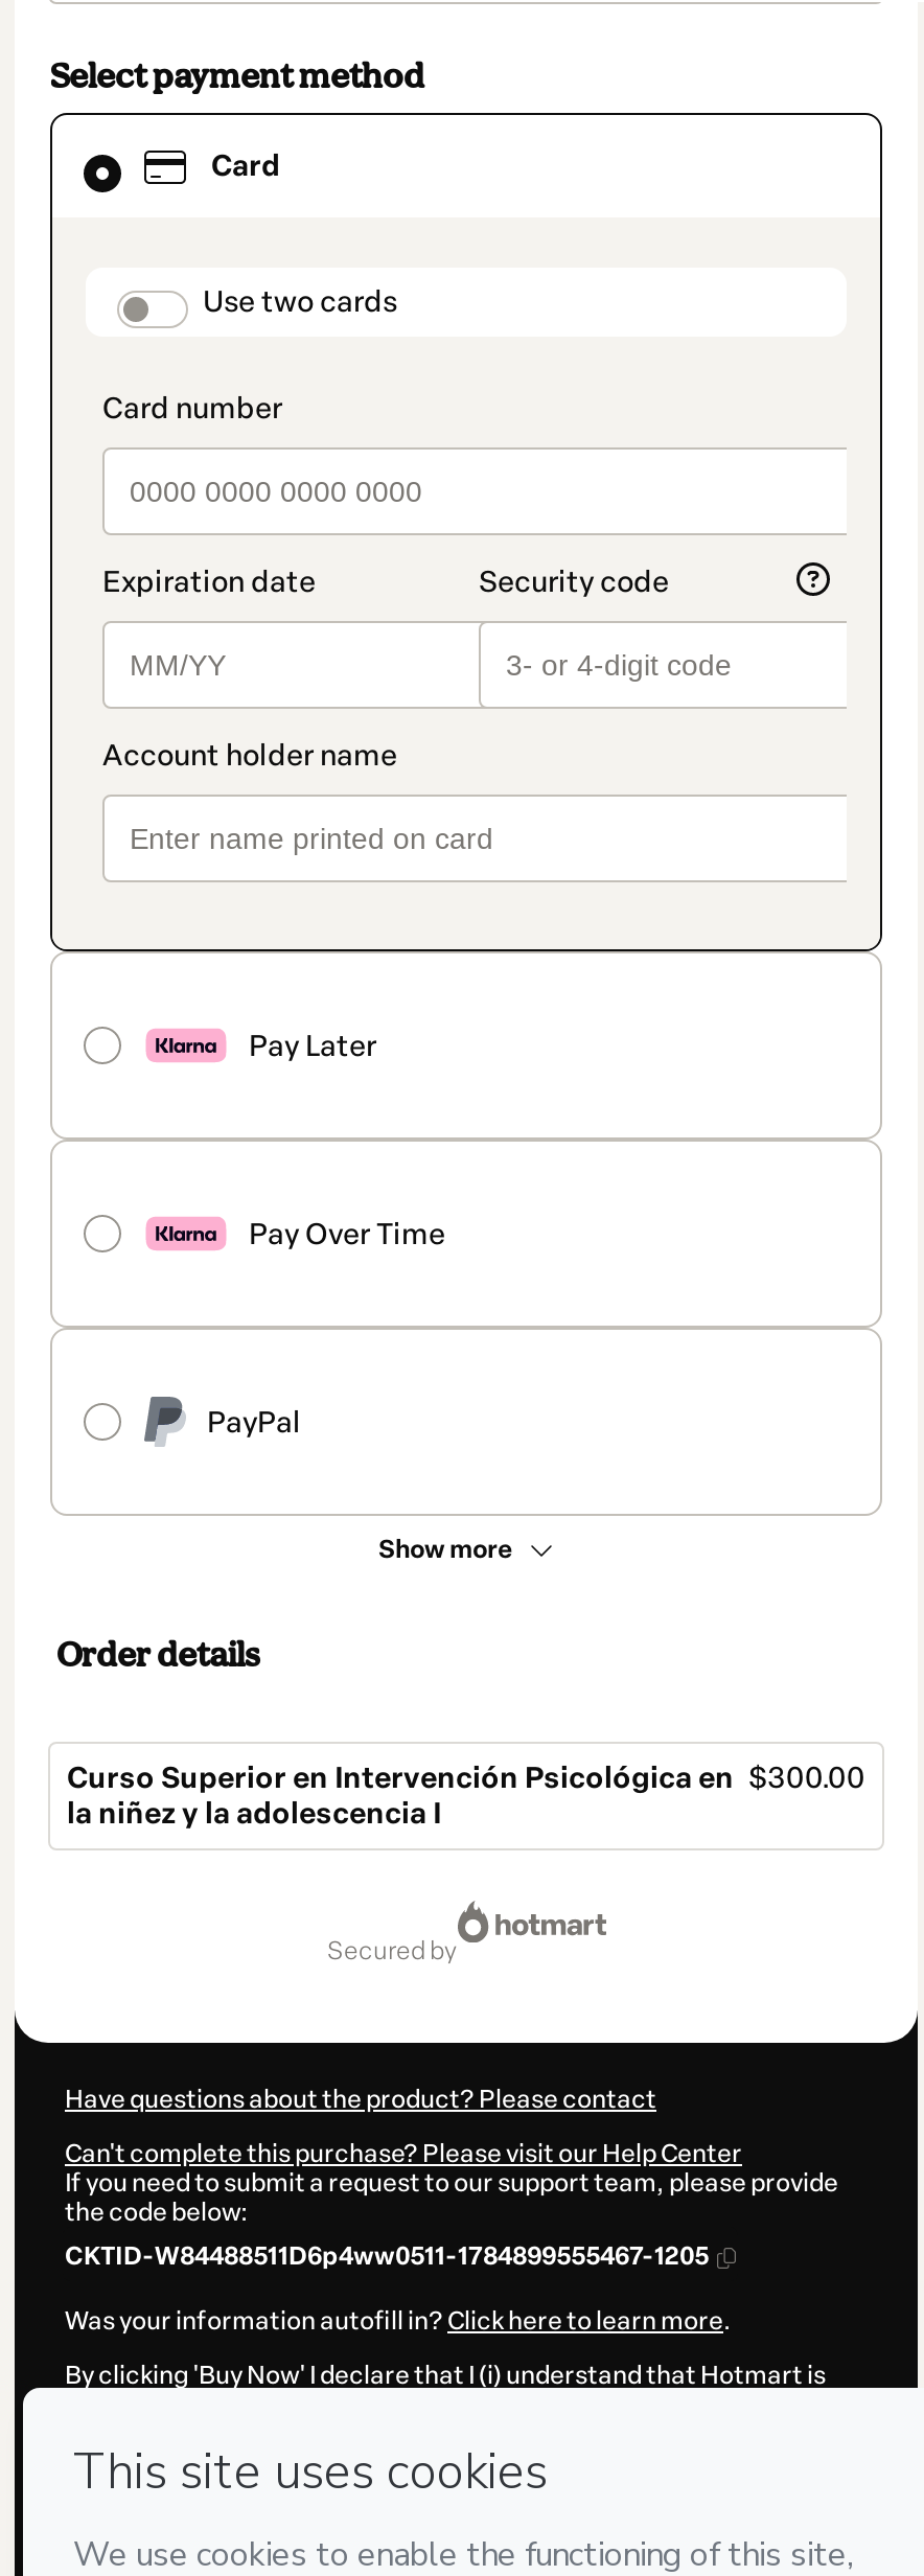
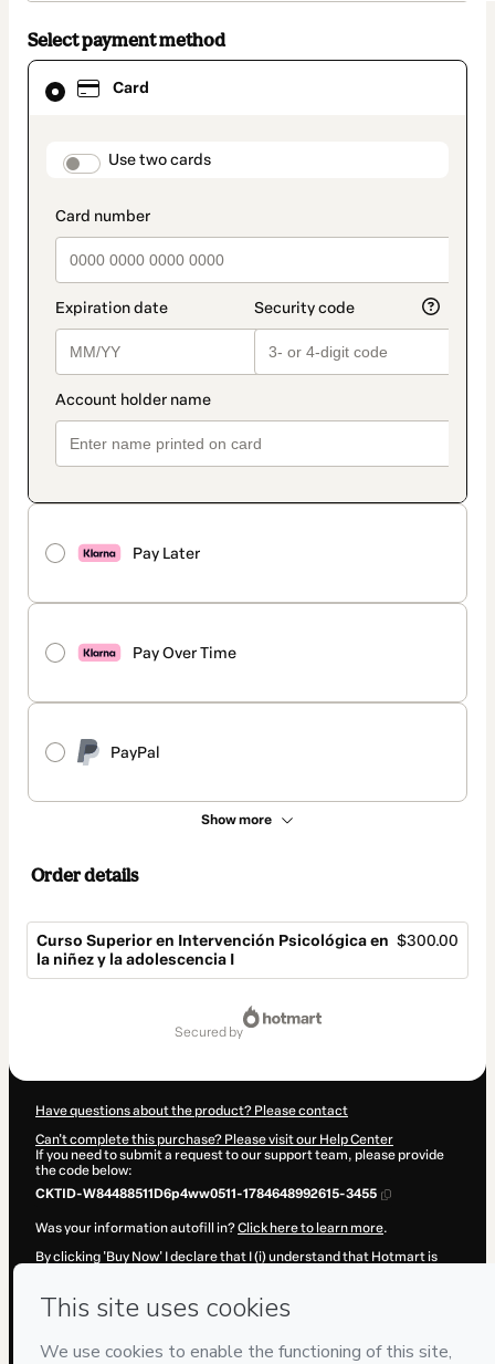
- CKTID-W84488511D6p4ww0511-1784899555467-1205
+ CKTID-W84488511D6p4ww0511-1784648992615-3455
